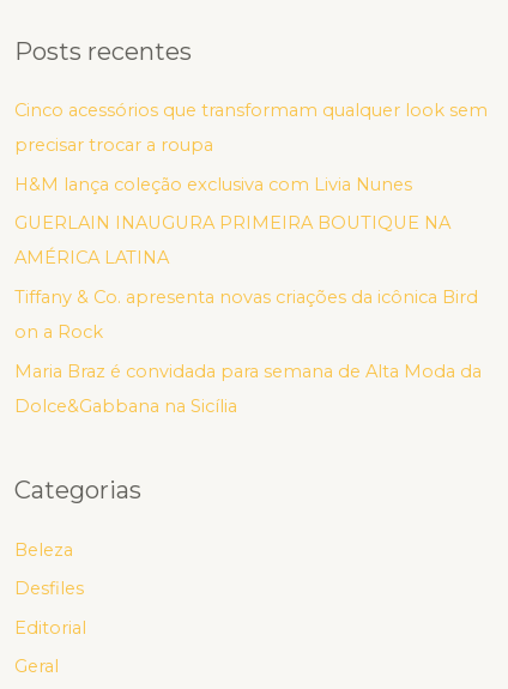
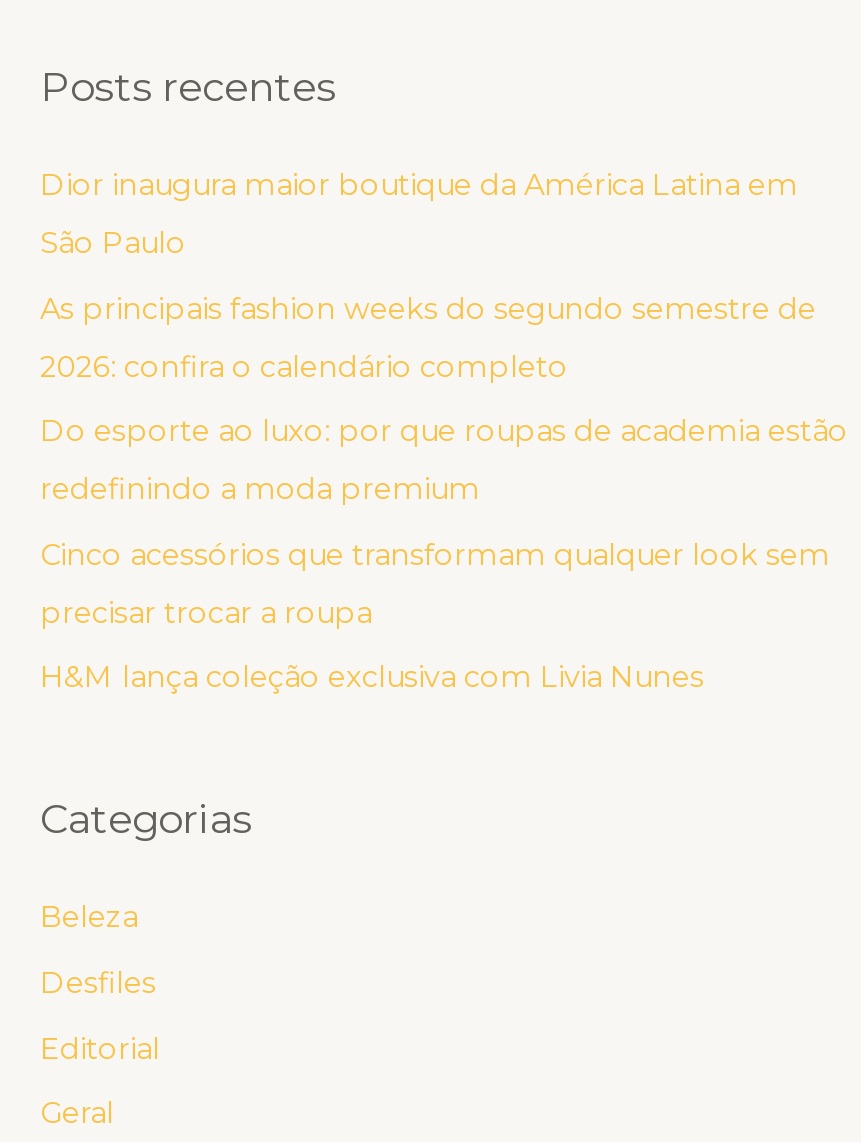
+ Dior inaugura maior boutique da América Latina em
+ São Paulo
+ As principais fashion weeks do segundo semestre de
+ 2026: confira o calendário completo
+ Do esporte ao luxo: por que roupas de academia estão
+ redefinindo a moda premium

moved down: Cinco acessórios que transformam qualquer look sem | precisar trocar a roupa | H&M lança coleção exclusiva com Livia Nunes

- GUERLAIN INAUGURA PRIMEIRA BOUTIQUE NA
- AMÉRICA LATINA
- Tiffany & Co. apresenta novas criações da icônica Bird
- on a Rock
- Maria Braz é convidada para semana de Alta Moda da
- Dolce&Gabbana na Sicília
